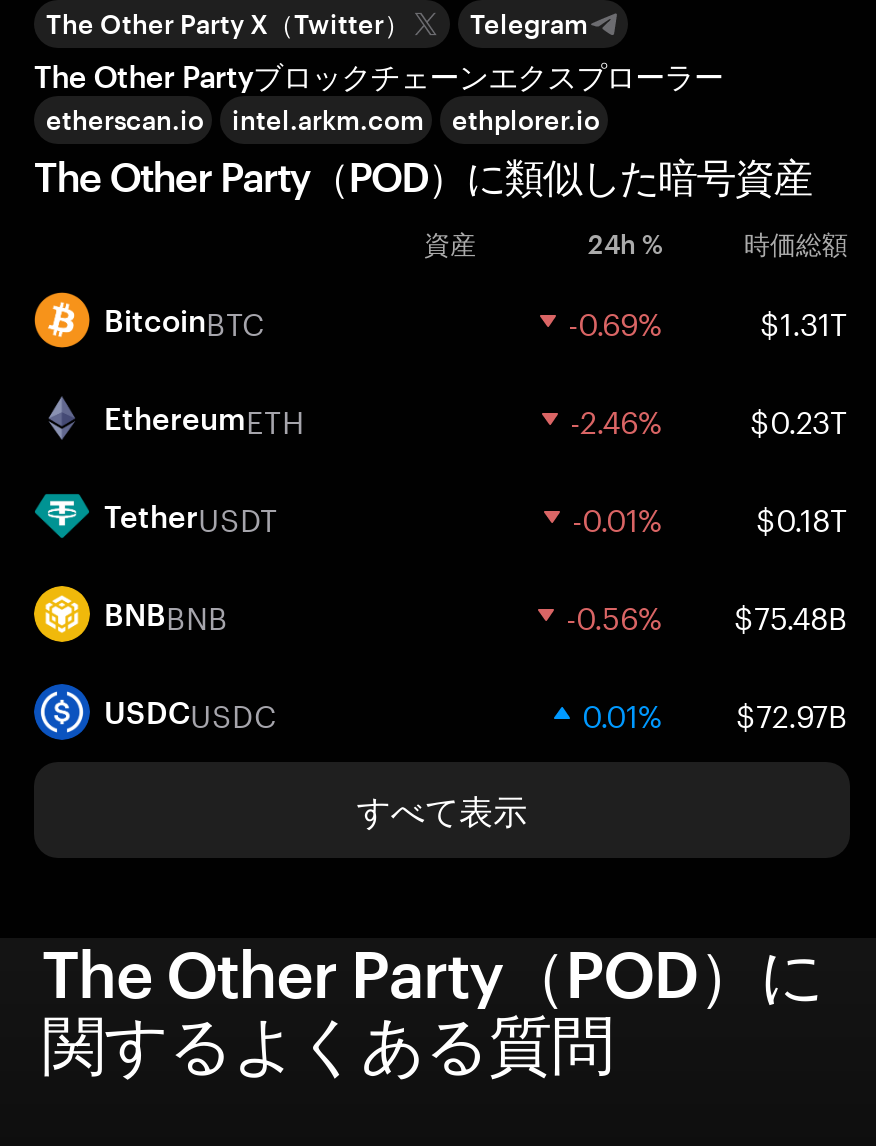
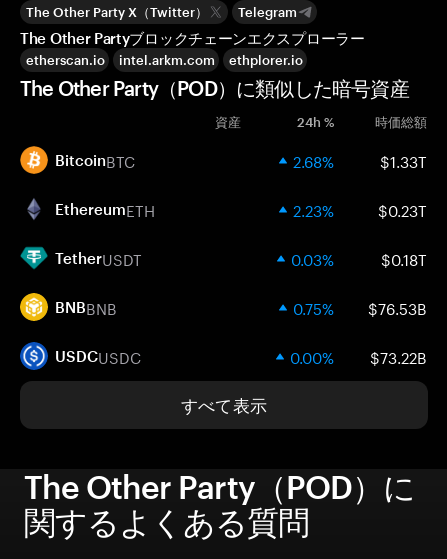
- -0.69%
- $1.31T
+ 2.68%
+ $1.33T

- -2.46% $0.23T
+ 2.23% $0.23T

- -0.01% $0.18T
+ 0.03% $0.18T

- -0.56%
- $75.48B
+ 0.75%
+ $76.53B

- 0.01%
- $72.97B
+ 0.00%
+ $73.22B
